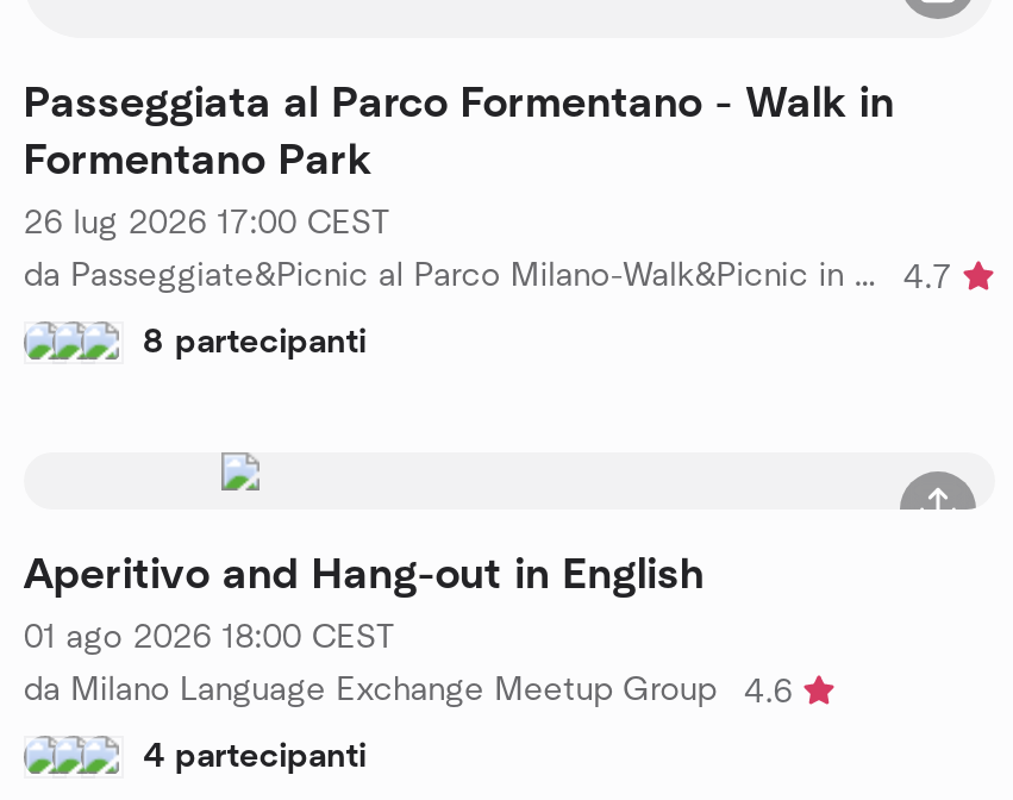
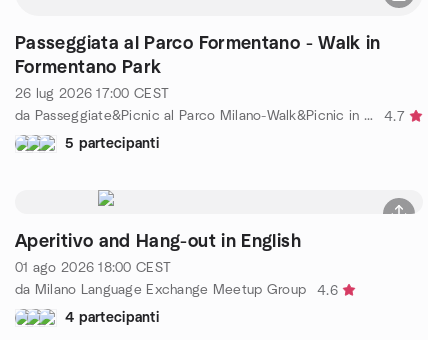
- 8 partecipanti
+ 5 partecipanti
